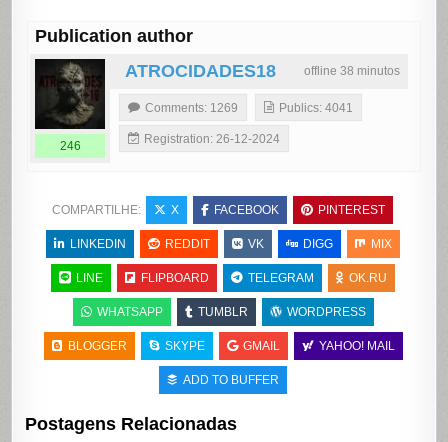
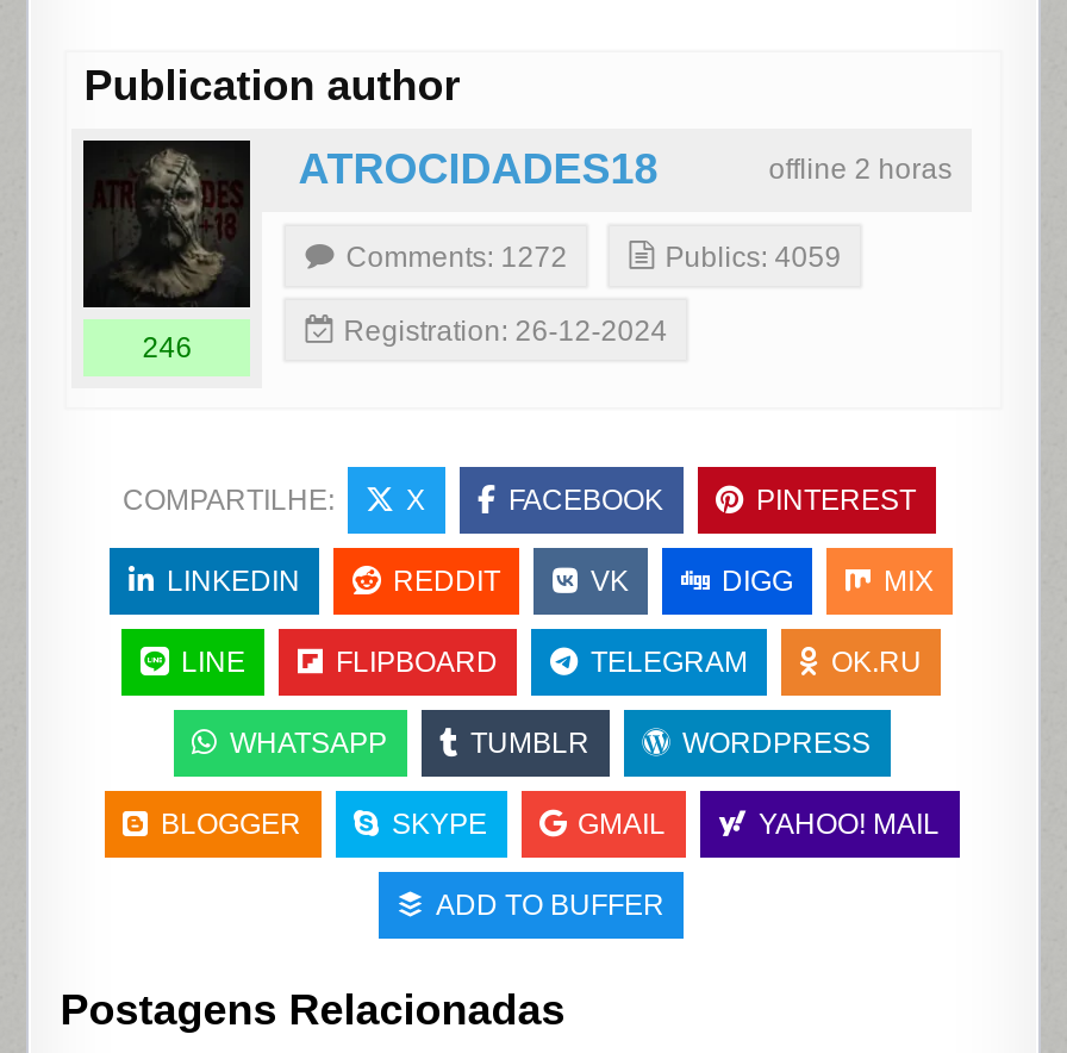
- offline 38 minutos
+ offline 2 horas

- Comments: 1269
+ Comments: 1272

- Publics: 4041
+ Publics: 4059
